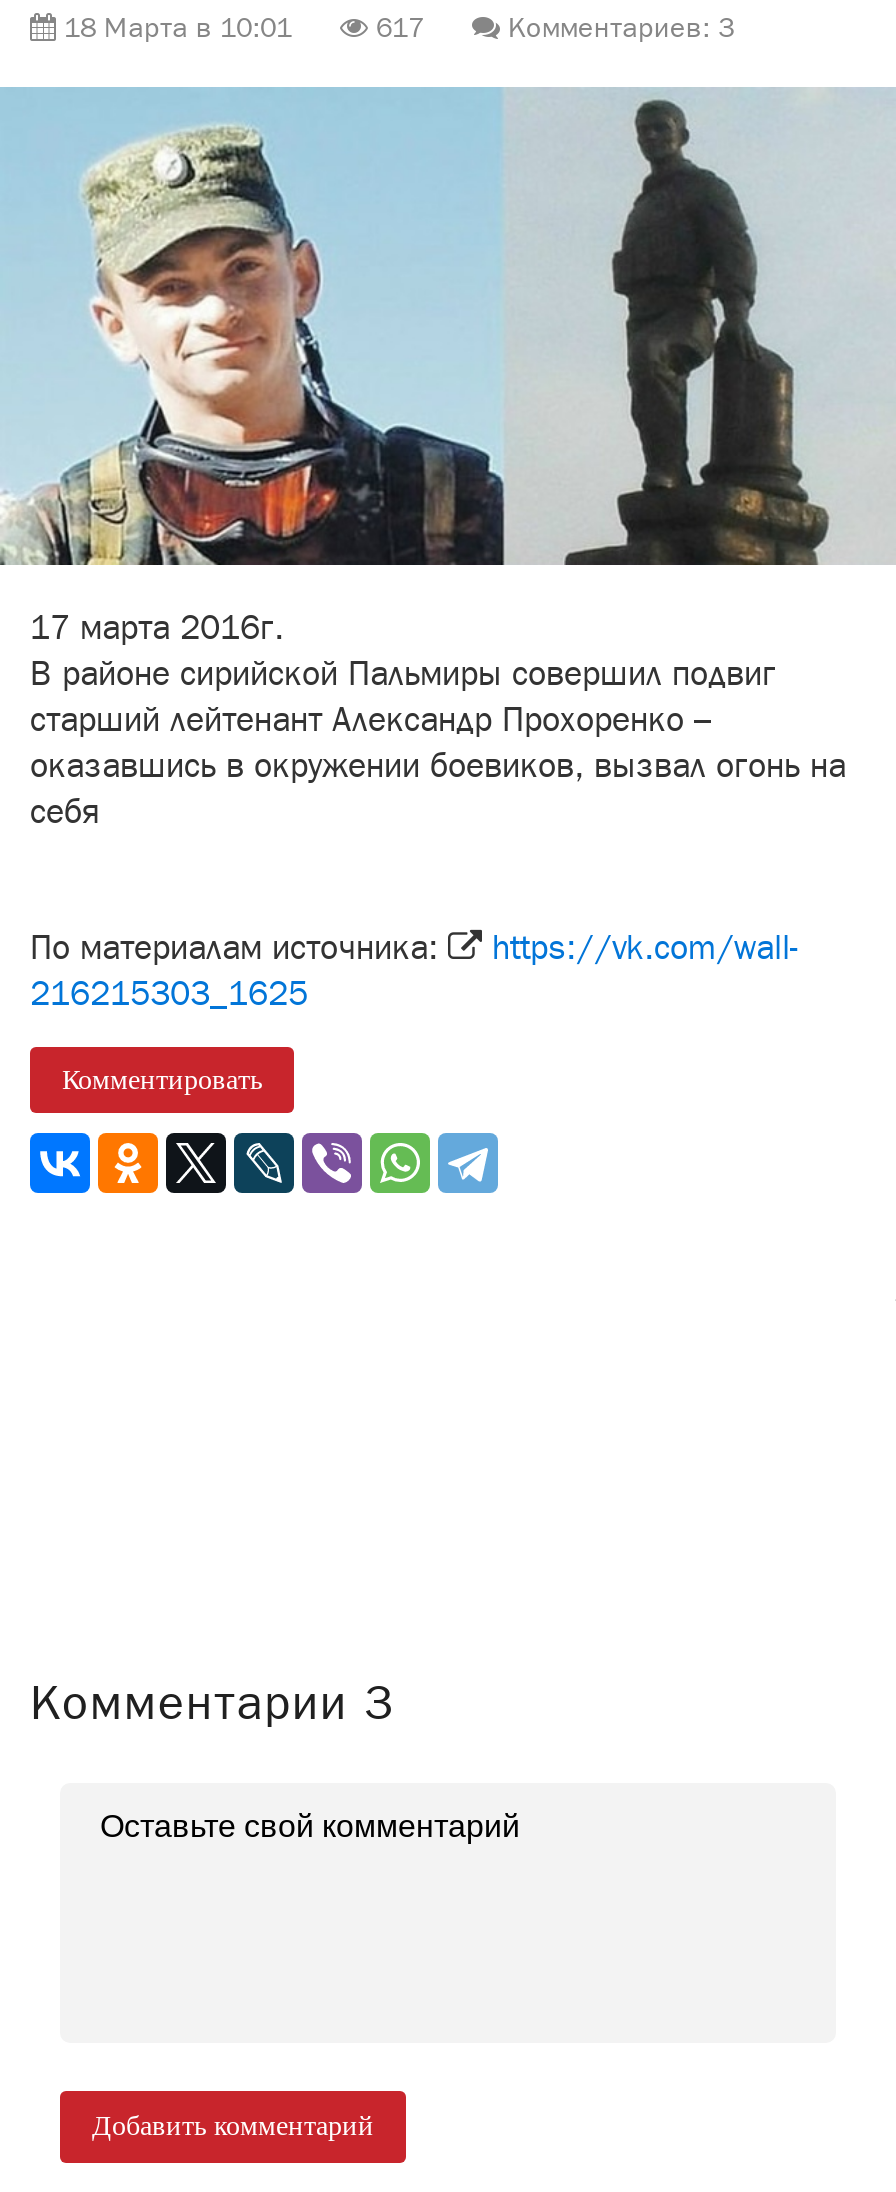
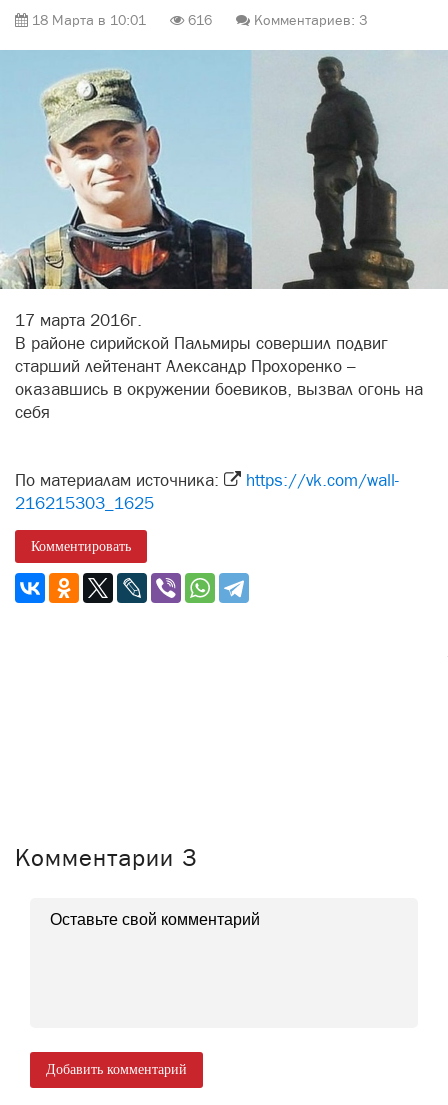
- 617
+ 616
